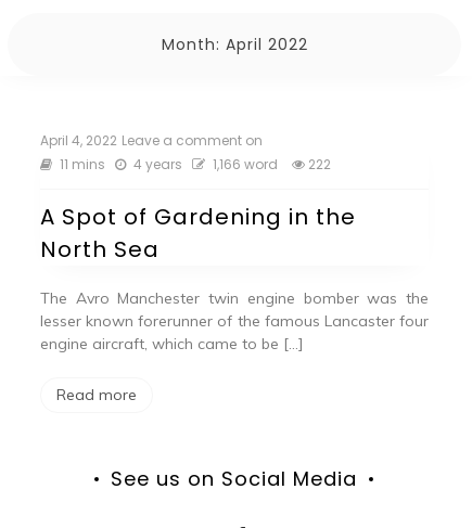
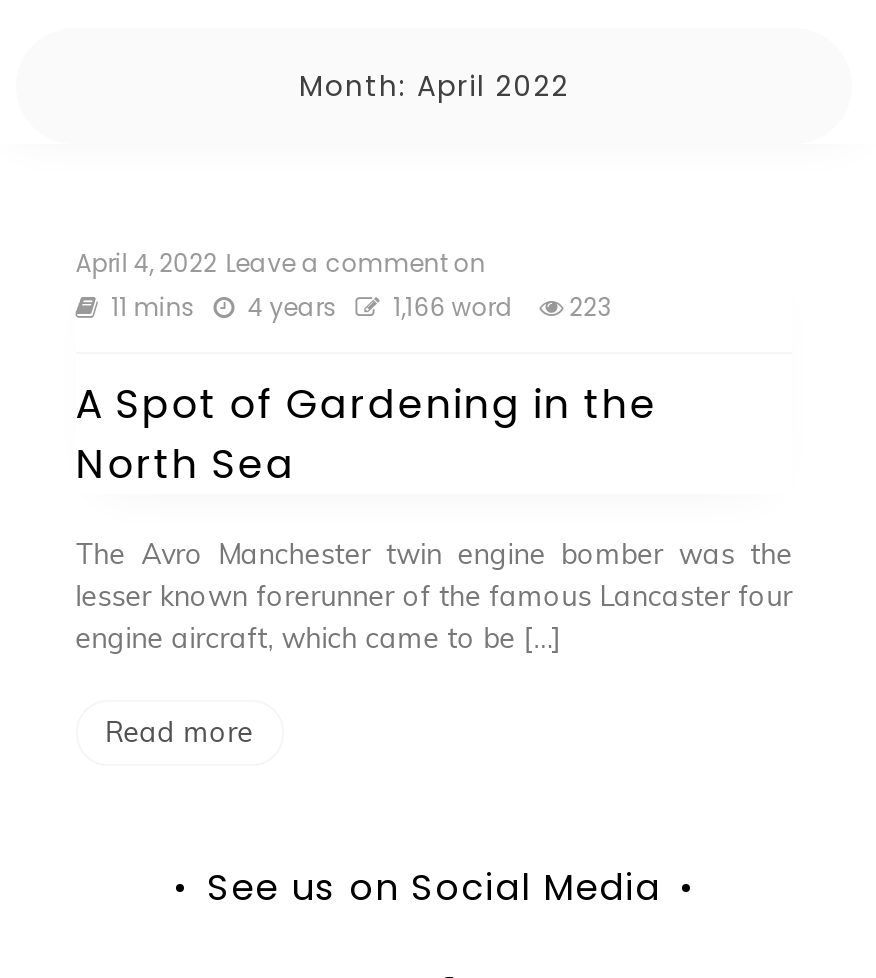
- 222
+ 223
